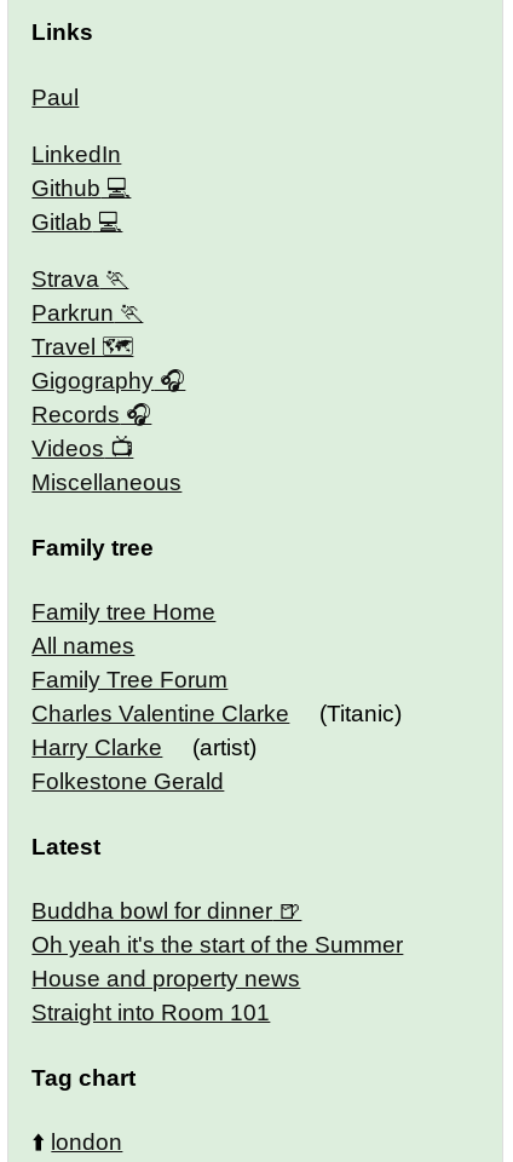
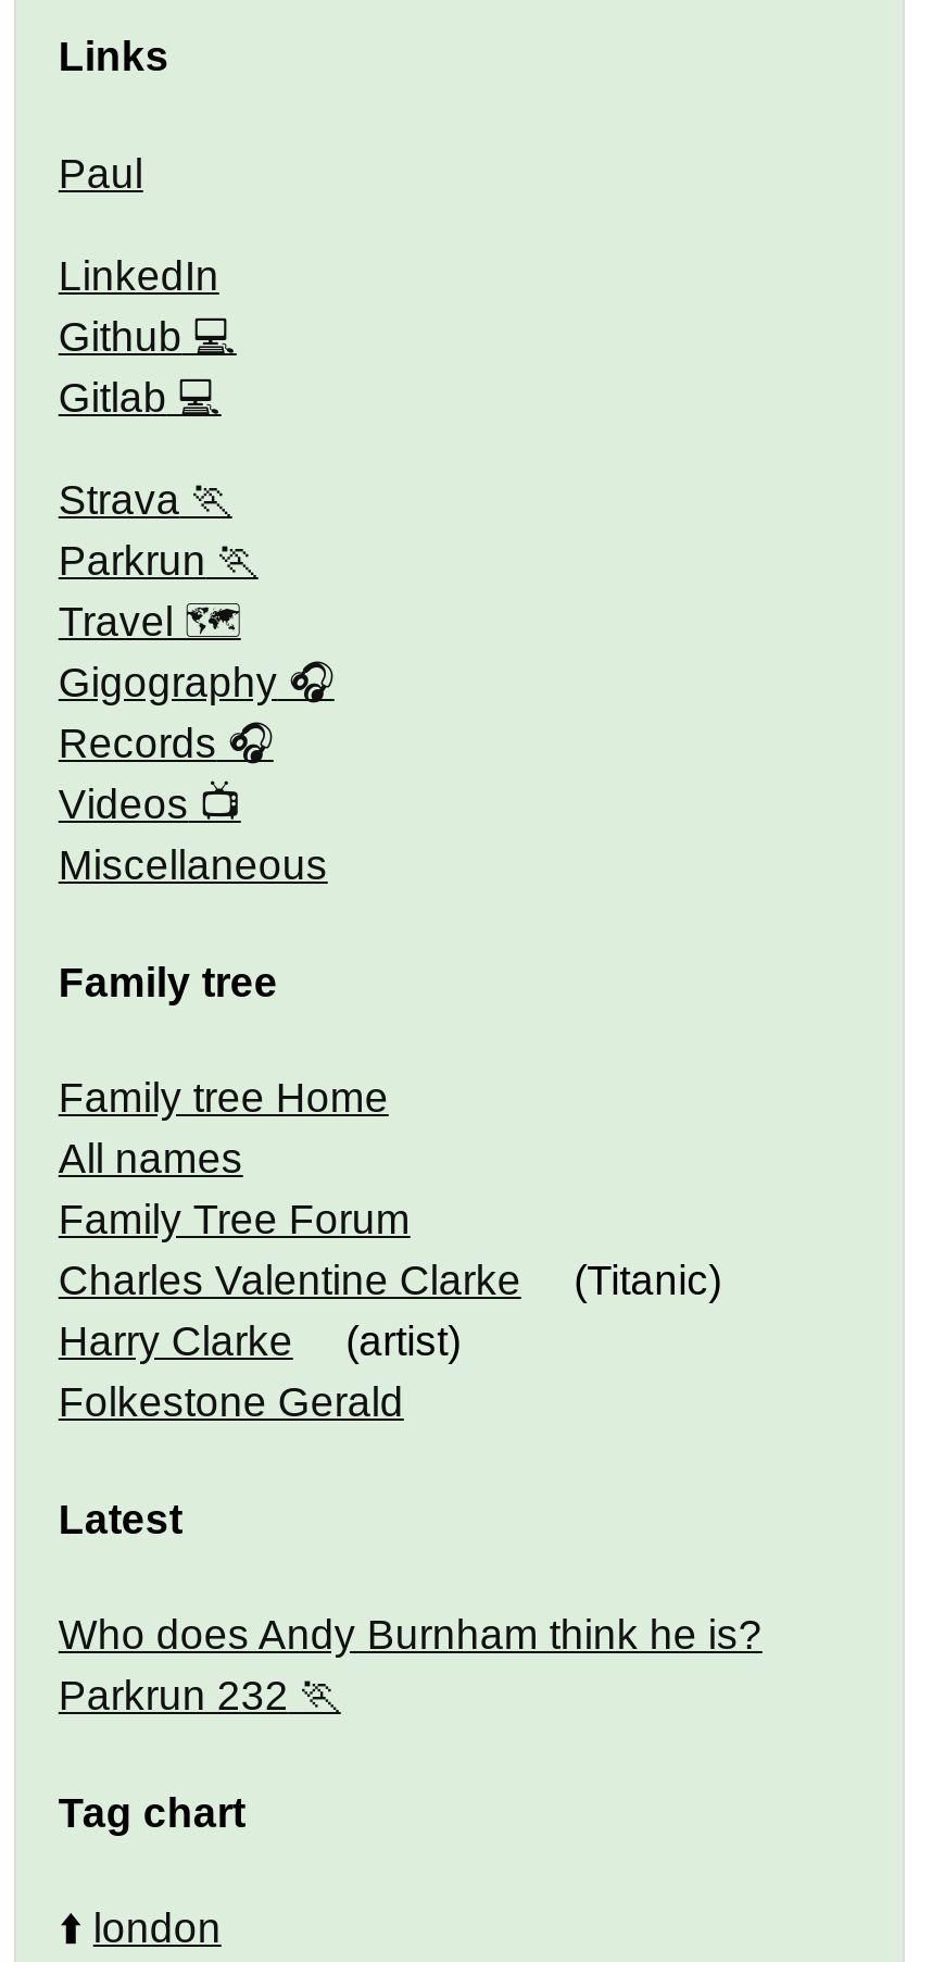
- Buddha bowl for dinner
- Oh yeah it's the start of the Summer
- House and property news
- Straight into Room 101
+ Who does Andy Burnham think he is?
+ Parkrun 232
